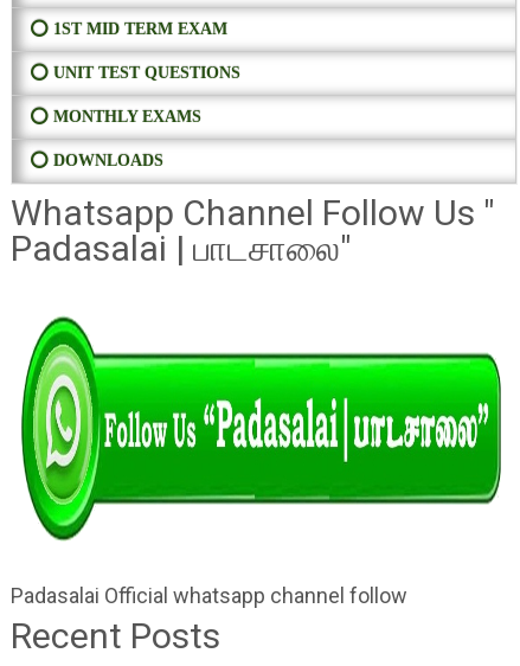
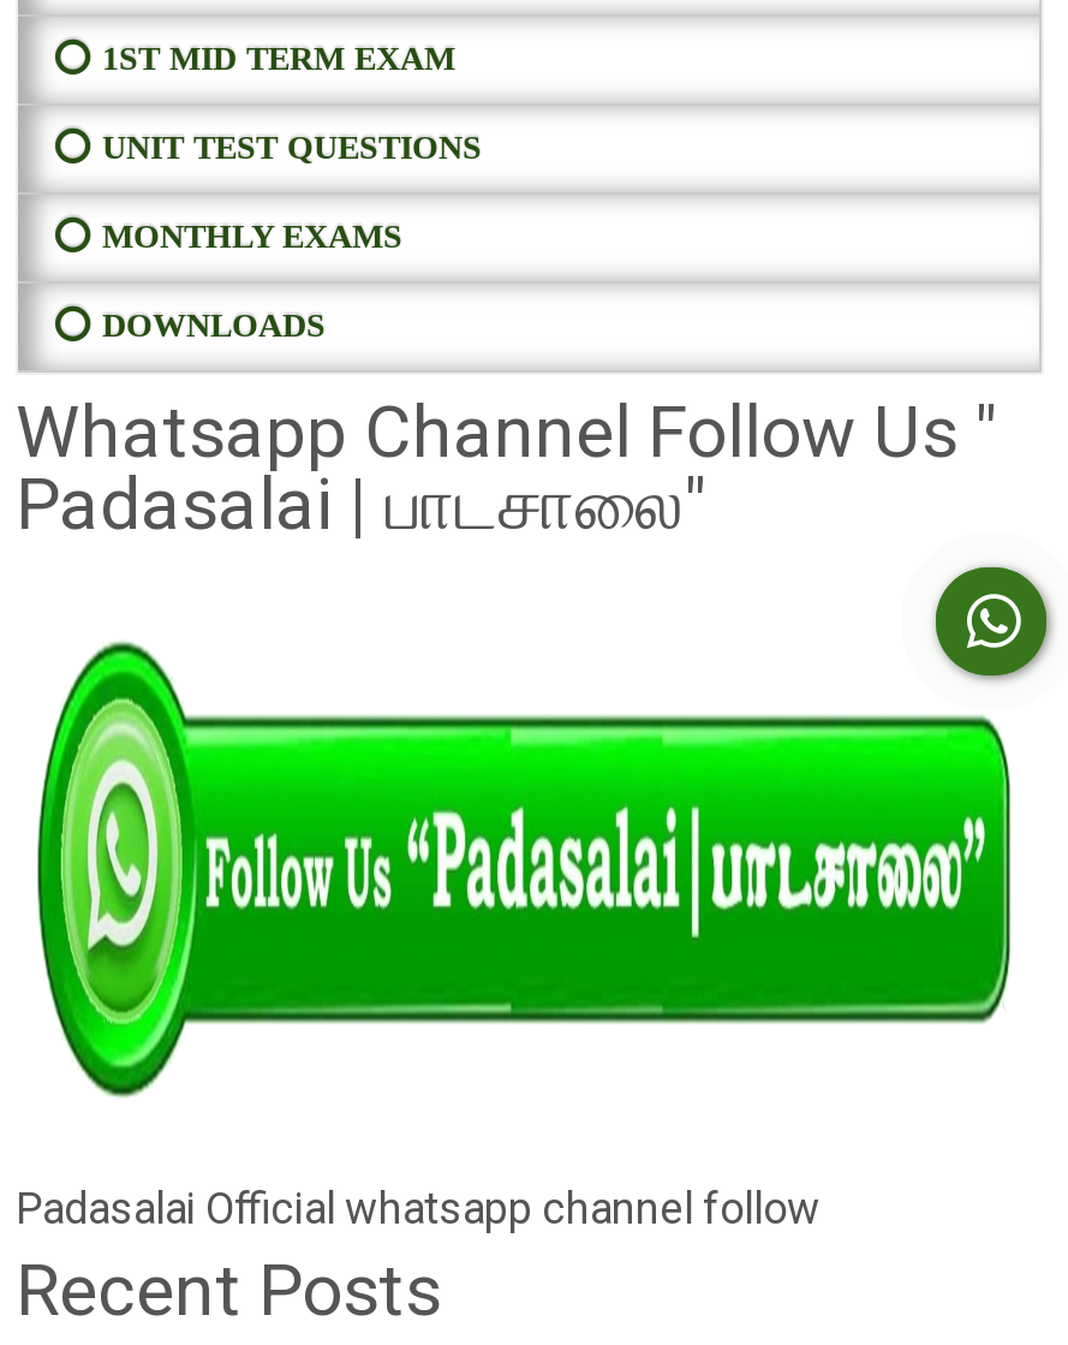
+ [image]
